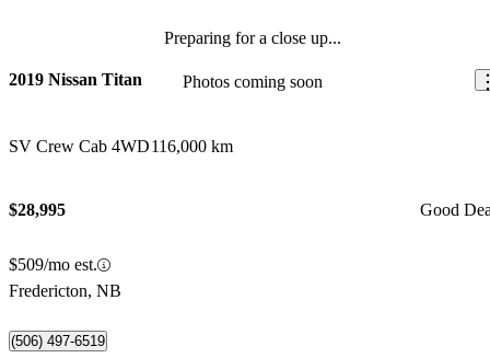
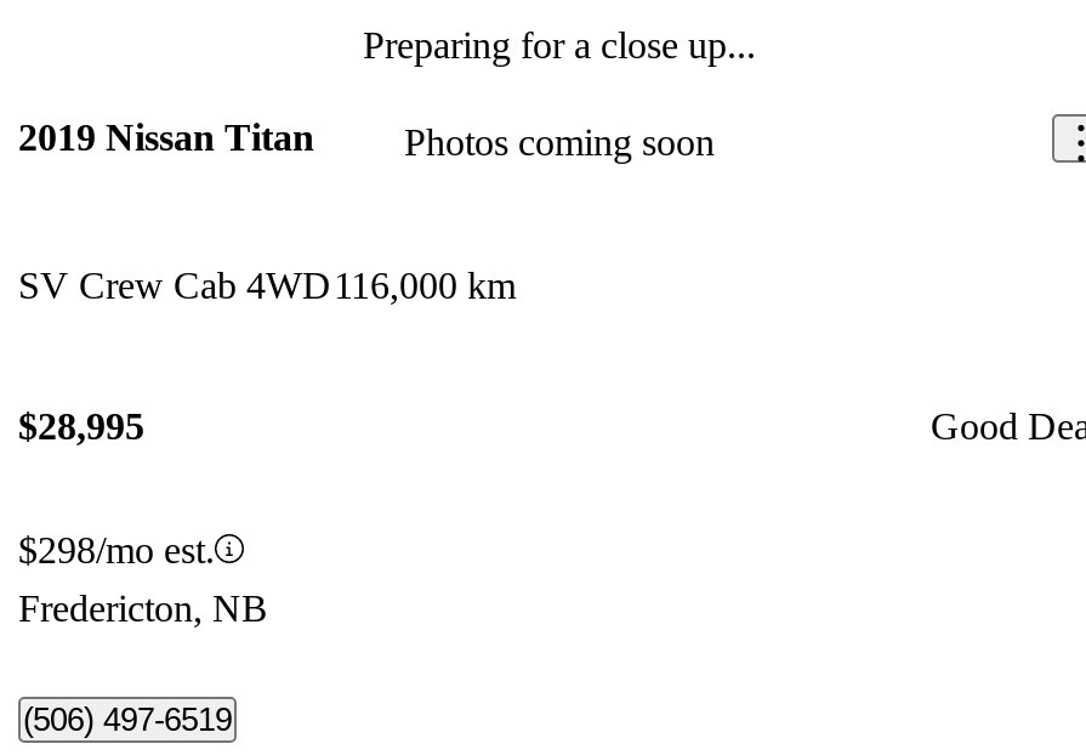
- $509/mo est.
+ $298/mo est.
